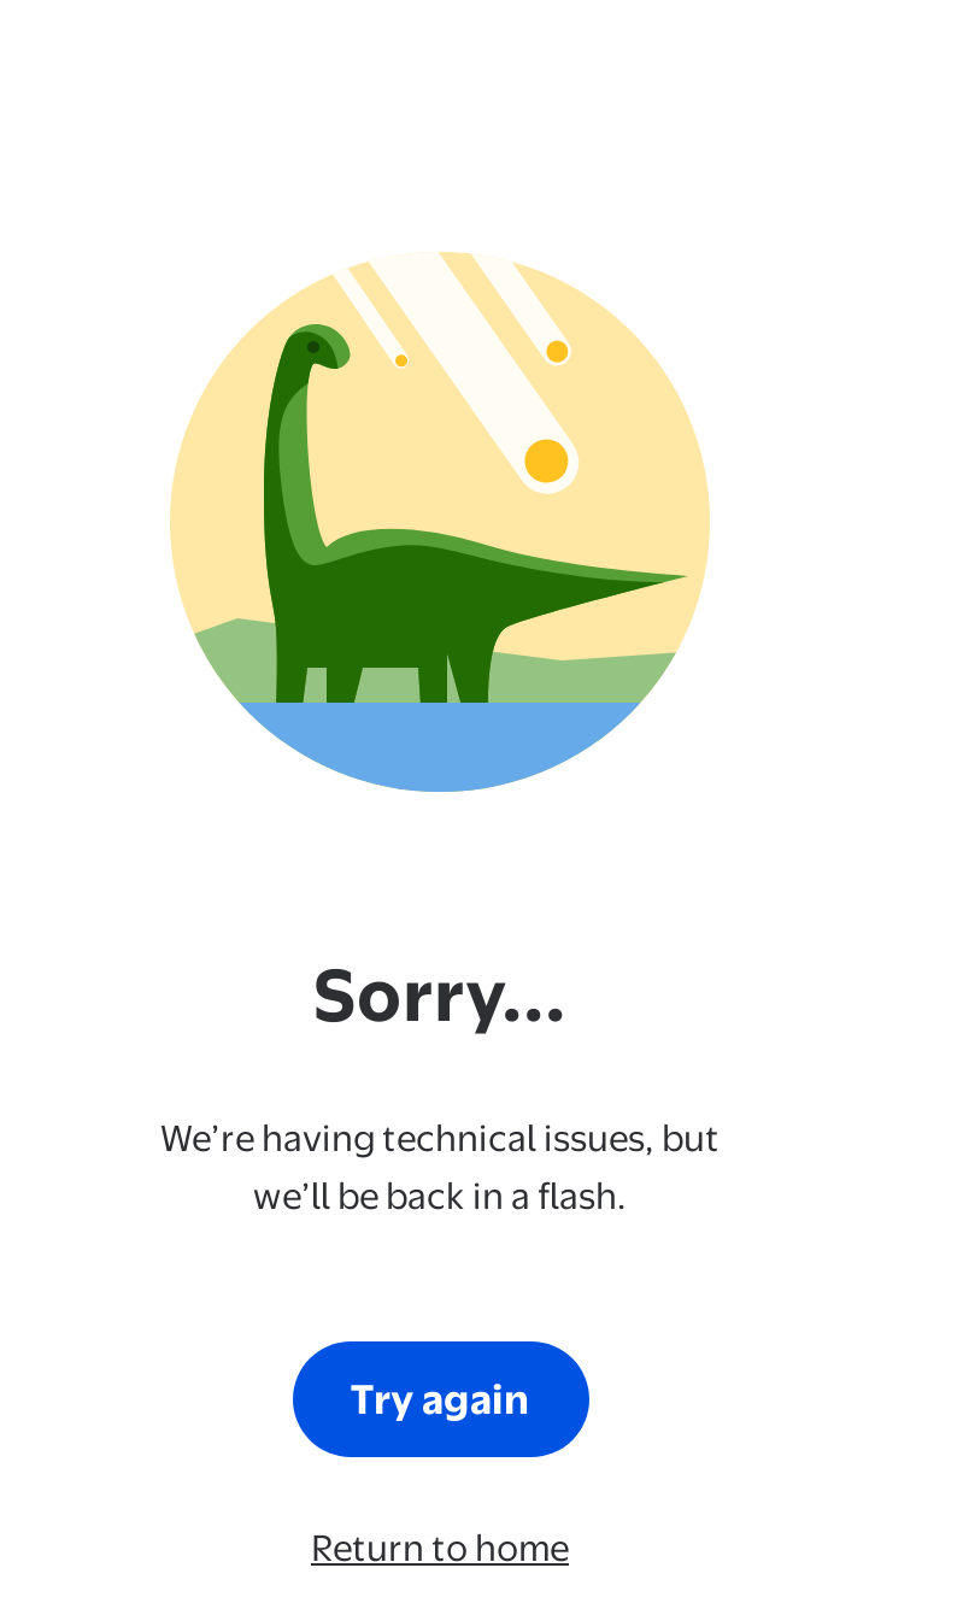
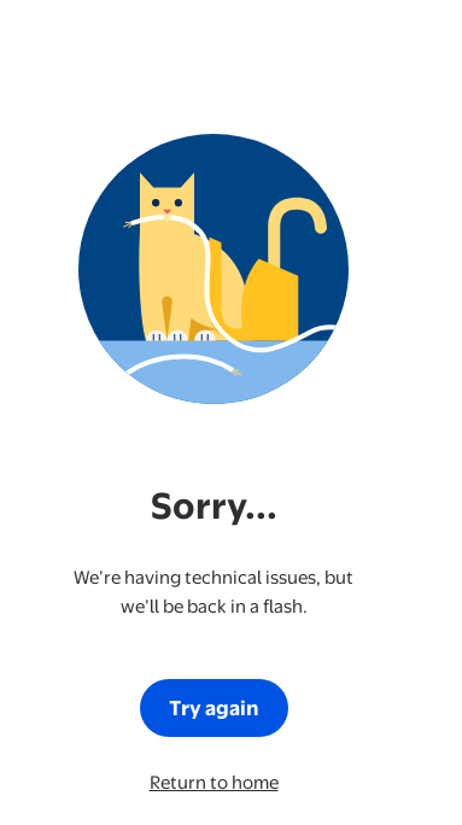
- [image]
+ [image]
